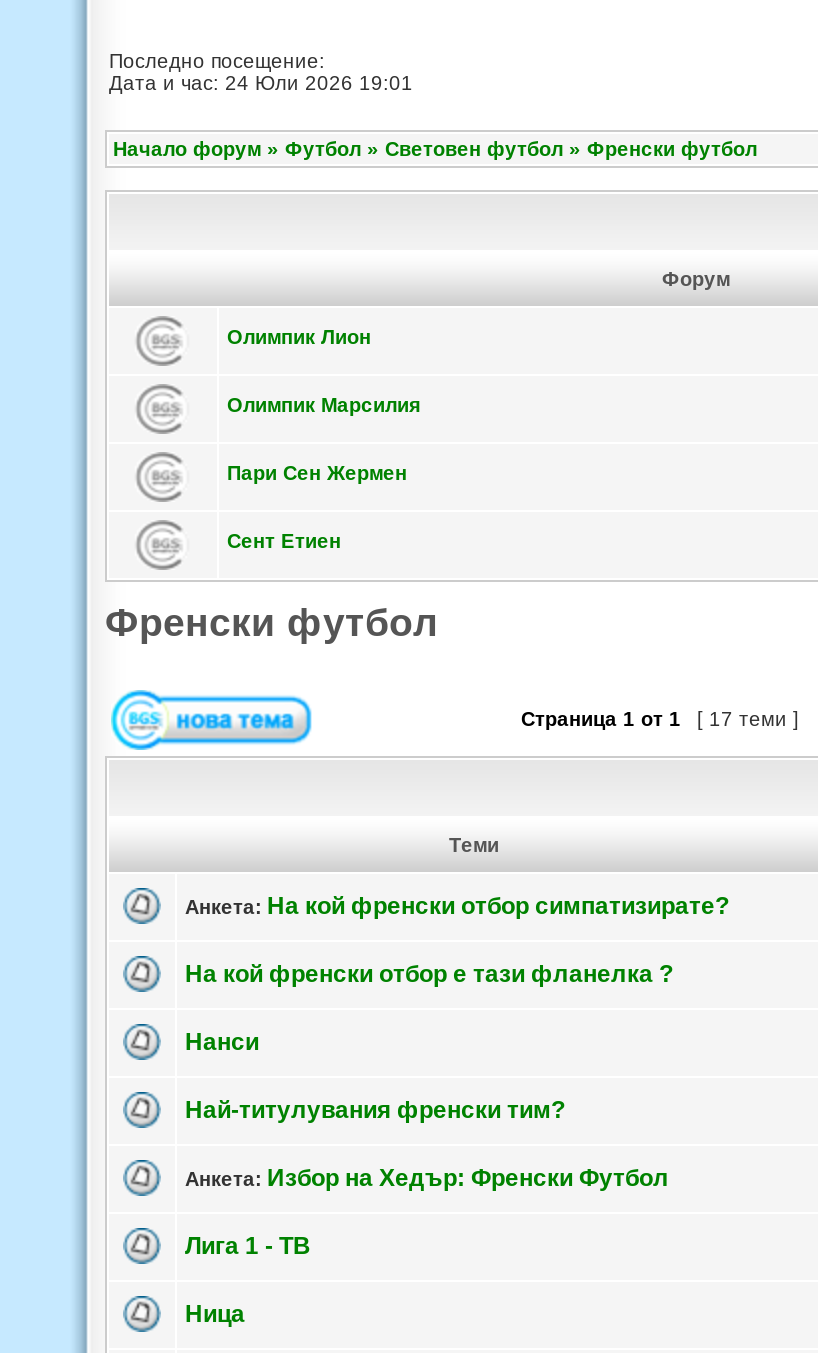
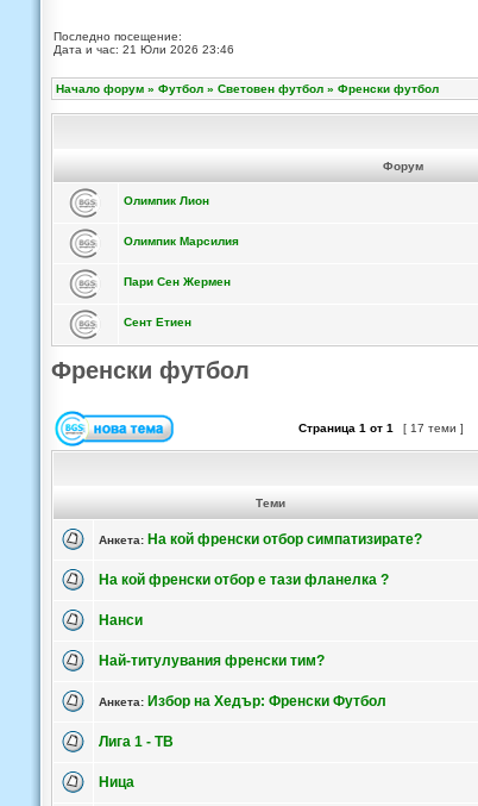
- Дата и час: 24 Юли 2026 19:01
+ Дата и час: 21 Юли 2026 23:46
